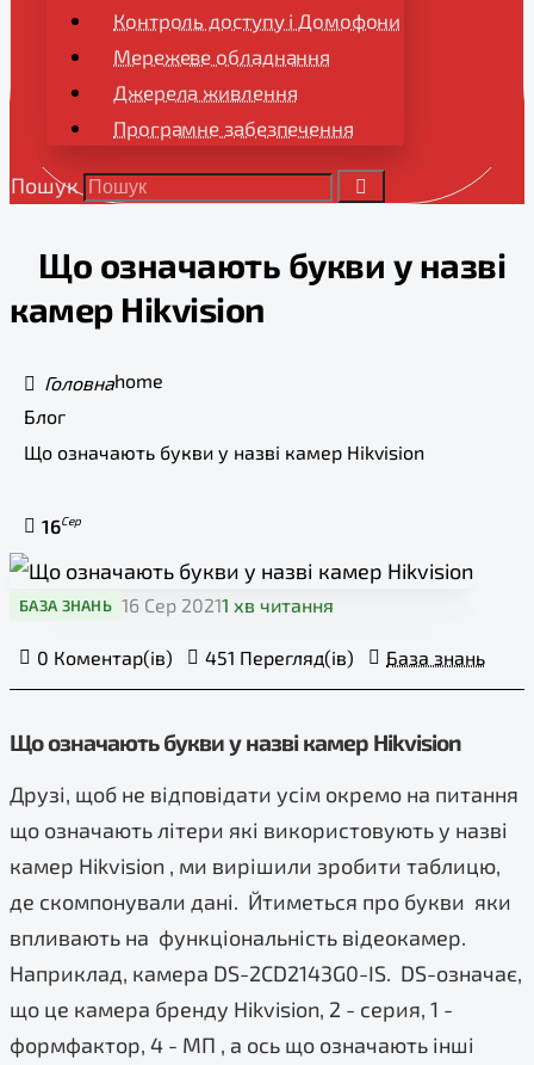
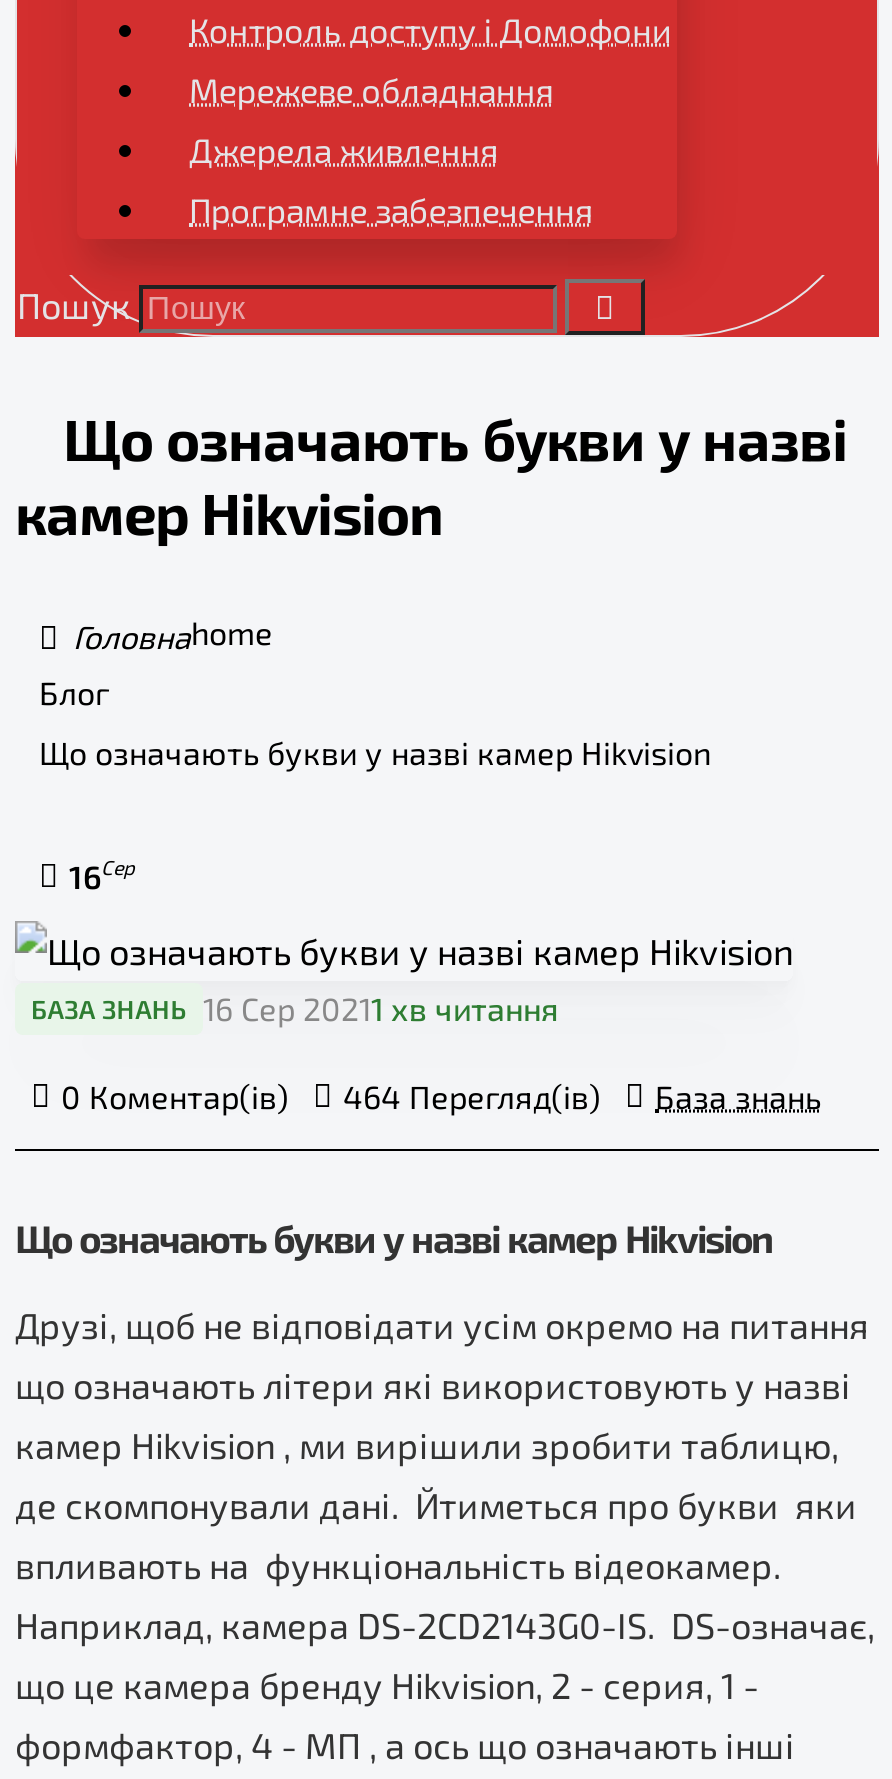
- 0 Коментар(ів) 451 Перегляд(ів) База знань
+ 0 Коментар(ів) 464 Перегляд(ів) База знань
